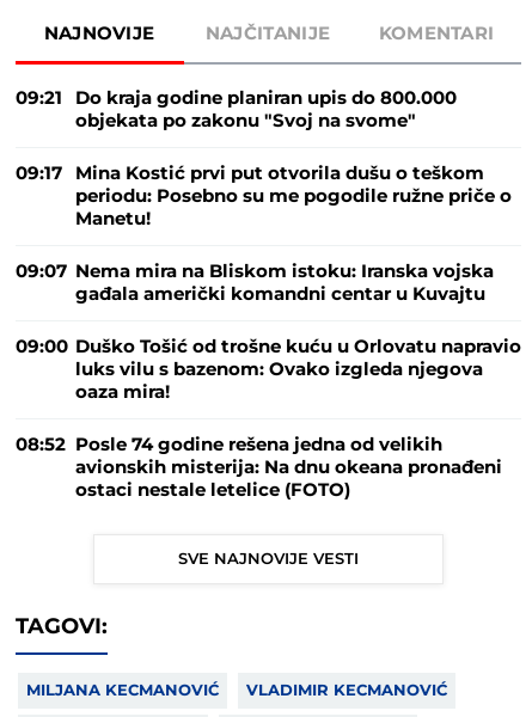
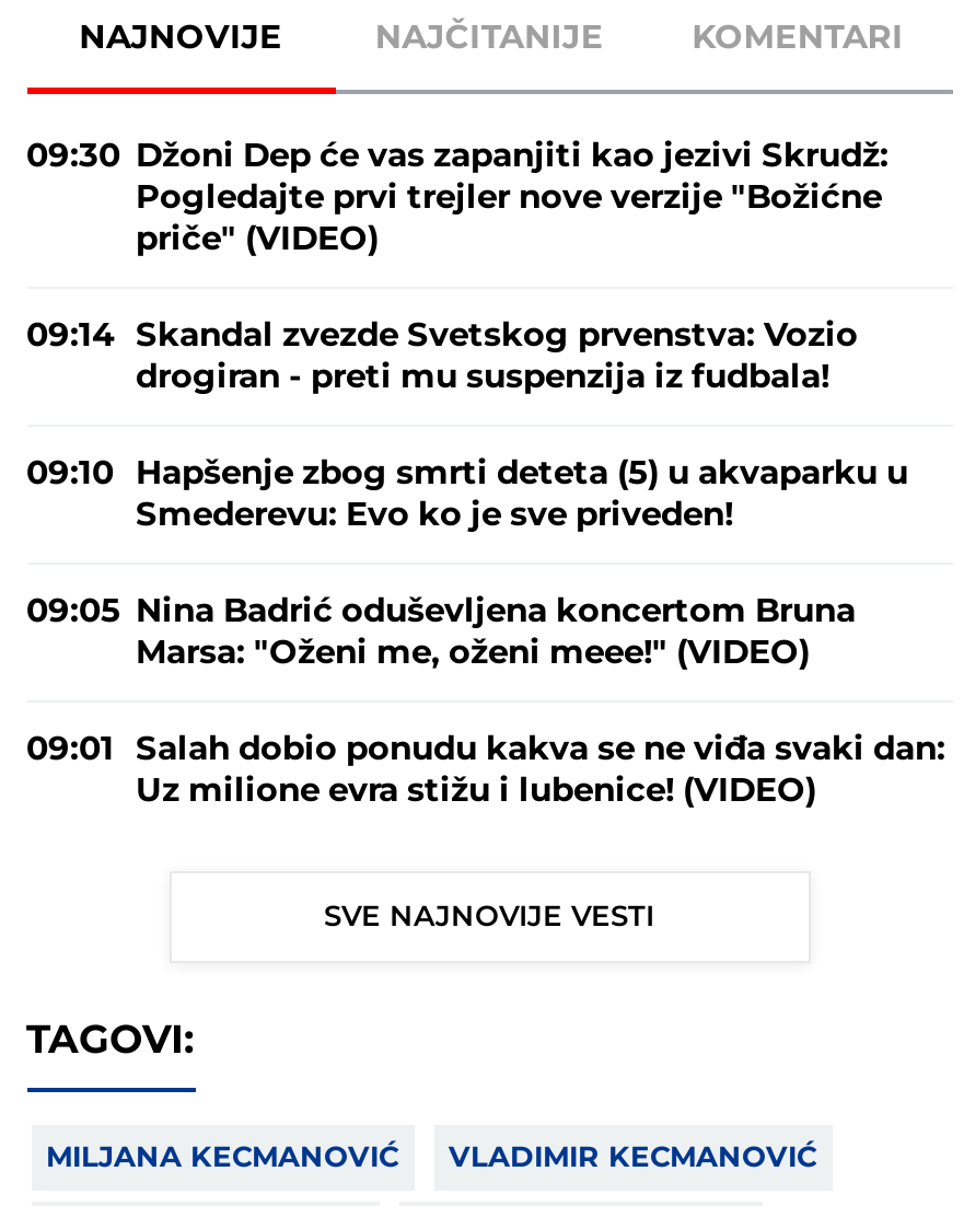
- 09:21
+ 09:30

- Do kraja godine planiran upis do 800.000
- objekata po zakonu "Svoj na svome"
+ Džoni Dep će vas zapanjiti kao jezivi Skrudž:
+ Pogledajte prvi trejler nove verzije "Božićne
+ priče" (VIDEO)

- 09:17
+ 09:14

- Mina Kostić prvi put otvorila dušu o teškom
- periodu: Posebno su me pogodile ružne priče o
- Manetu!
+ Skandal zvezde Svetskog prvenstva: Vozio
+ drogiran - preti mu suspenzija iz fudbala!

- 09:07
+ 09:10

- Nema mira na Bliskom istoku: Iranska vojska
- gađala američki komandni centar u Kuvajtu
+ Hapšenje zbog smrti deteta (5) u akvaparku u
+ Smederevu: Evo ko je sve priveden!

- 09:00
+ 09:05

- Duško Tošić od trošne kuću u Orlovatu napravio
- luks vilu s bazenom: Ovako izgleda njegova
- oaza mira!
+ Nina Badrić oduševljena koncertom Bruna
+ Marsa: "Oženi me, oženi meee!" (VIDEO)

- 08:52
+ 09:01

- Posle 74 godine rešena jedna od velikih
- avionskih misterija: Na dnu okeana pronađeni
- ostaci nestale letelice (FOTO)
+ Salah dobio ponudu kakva se ne viđa svaki dan:
+ Uz milione evra stižu i lubenice! (VIDEO)
